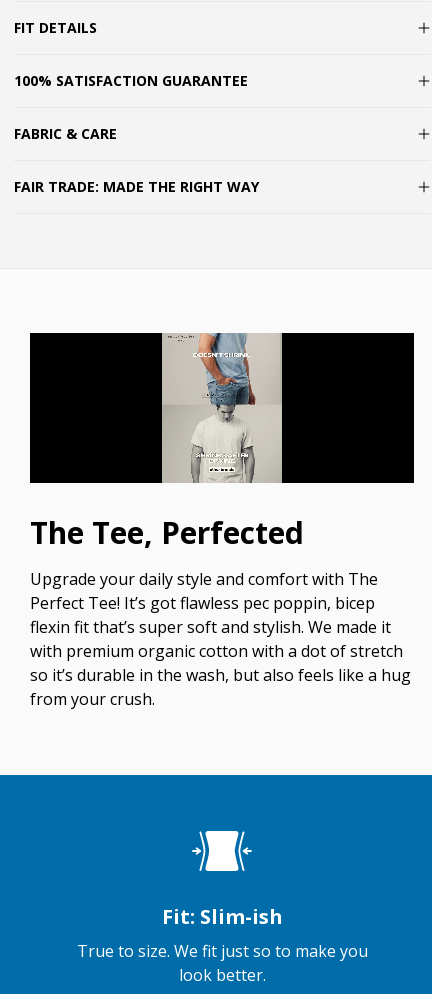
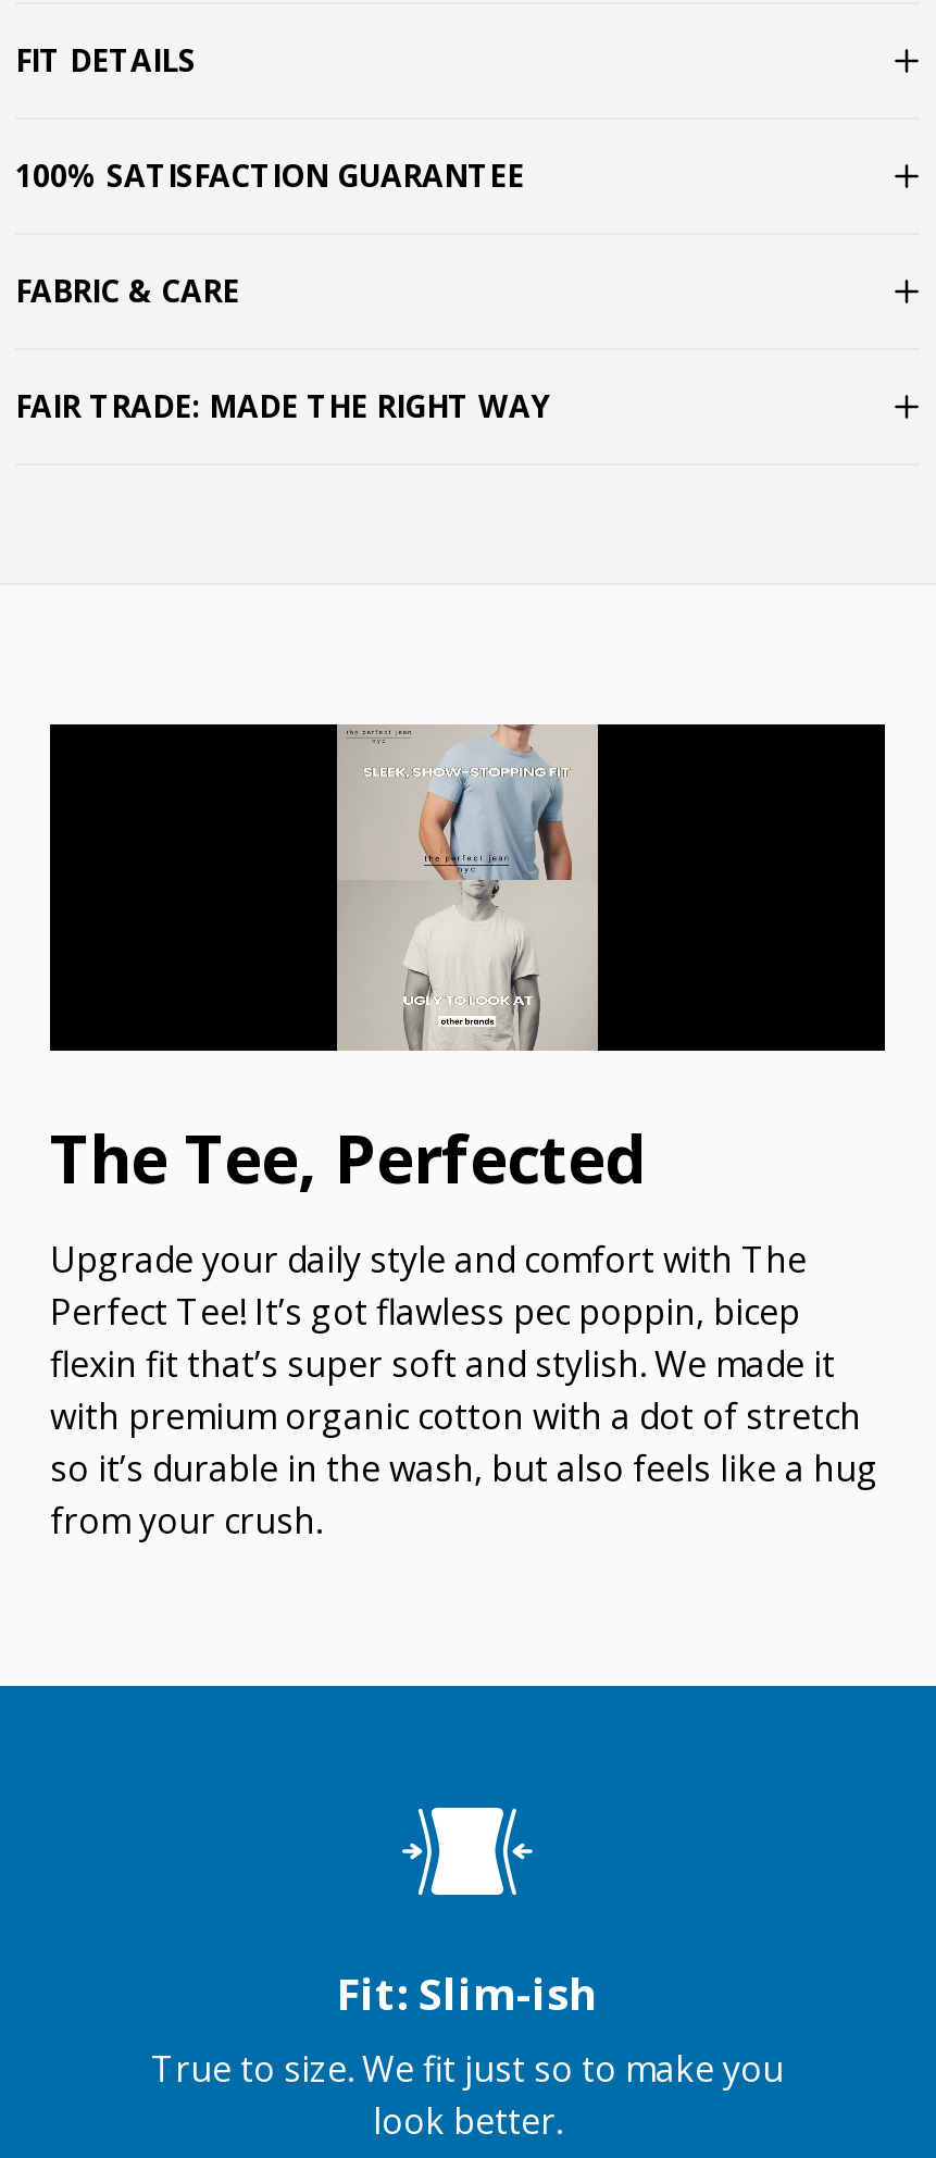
- [image]
+ [image]
